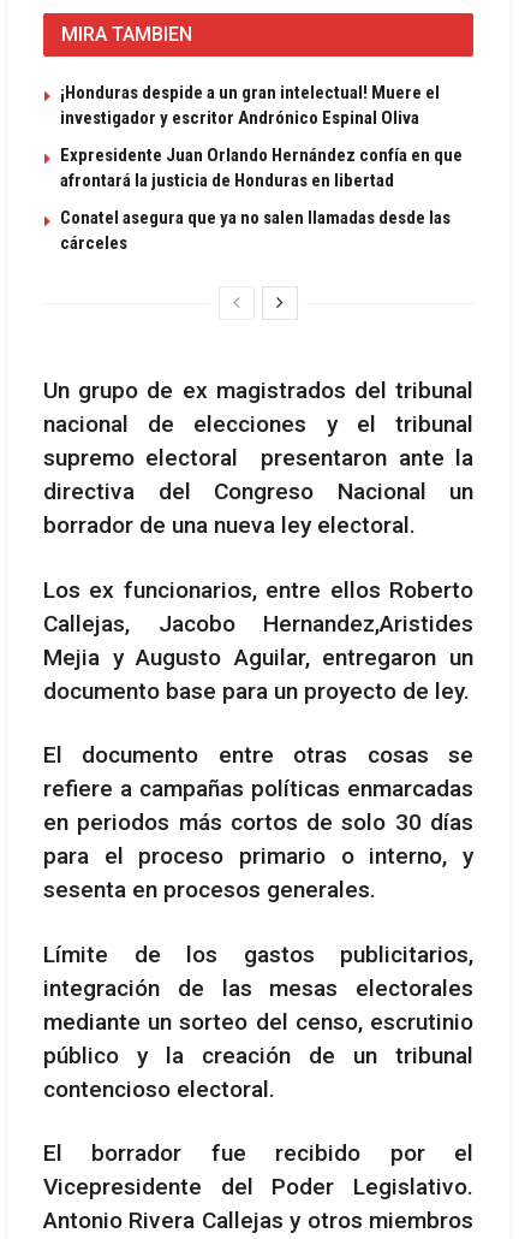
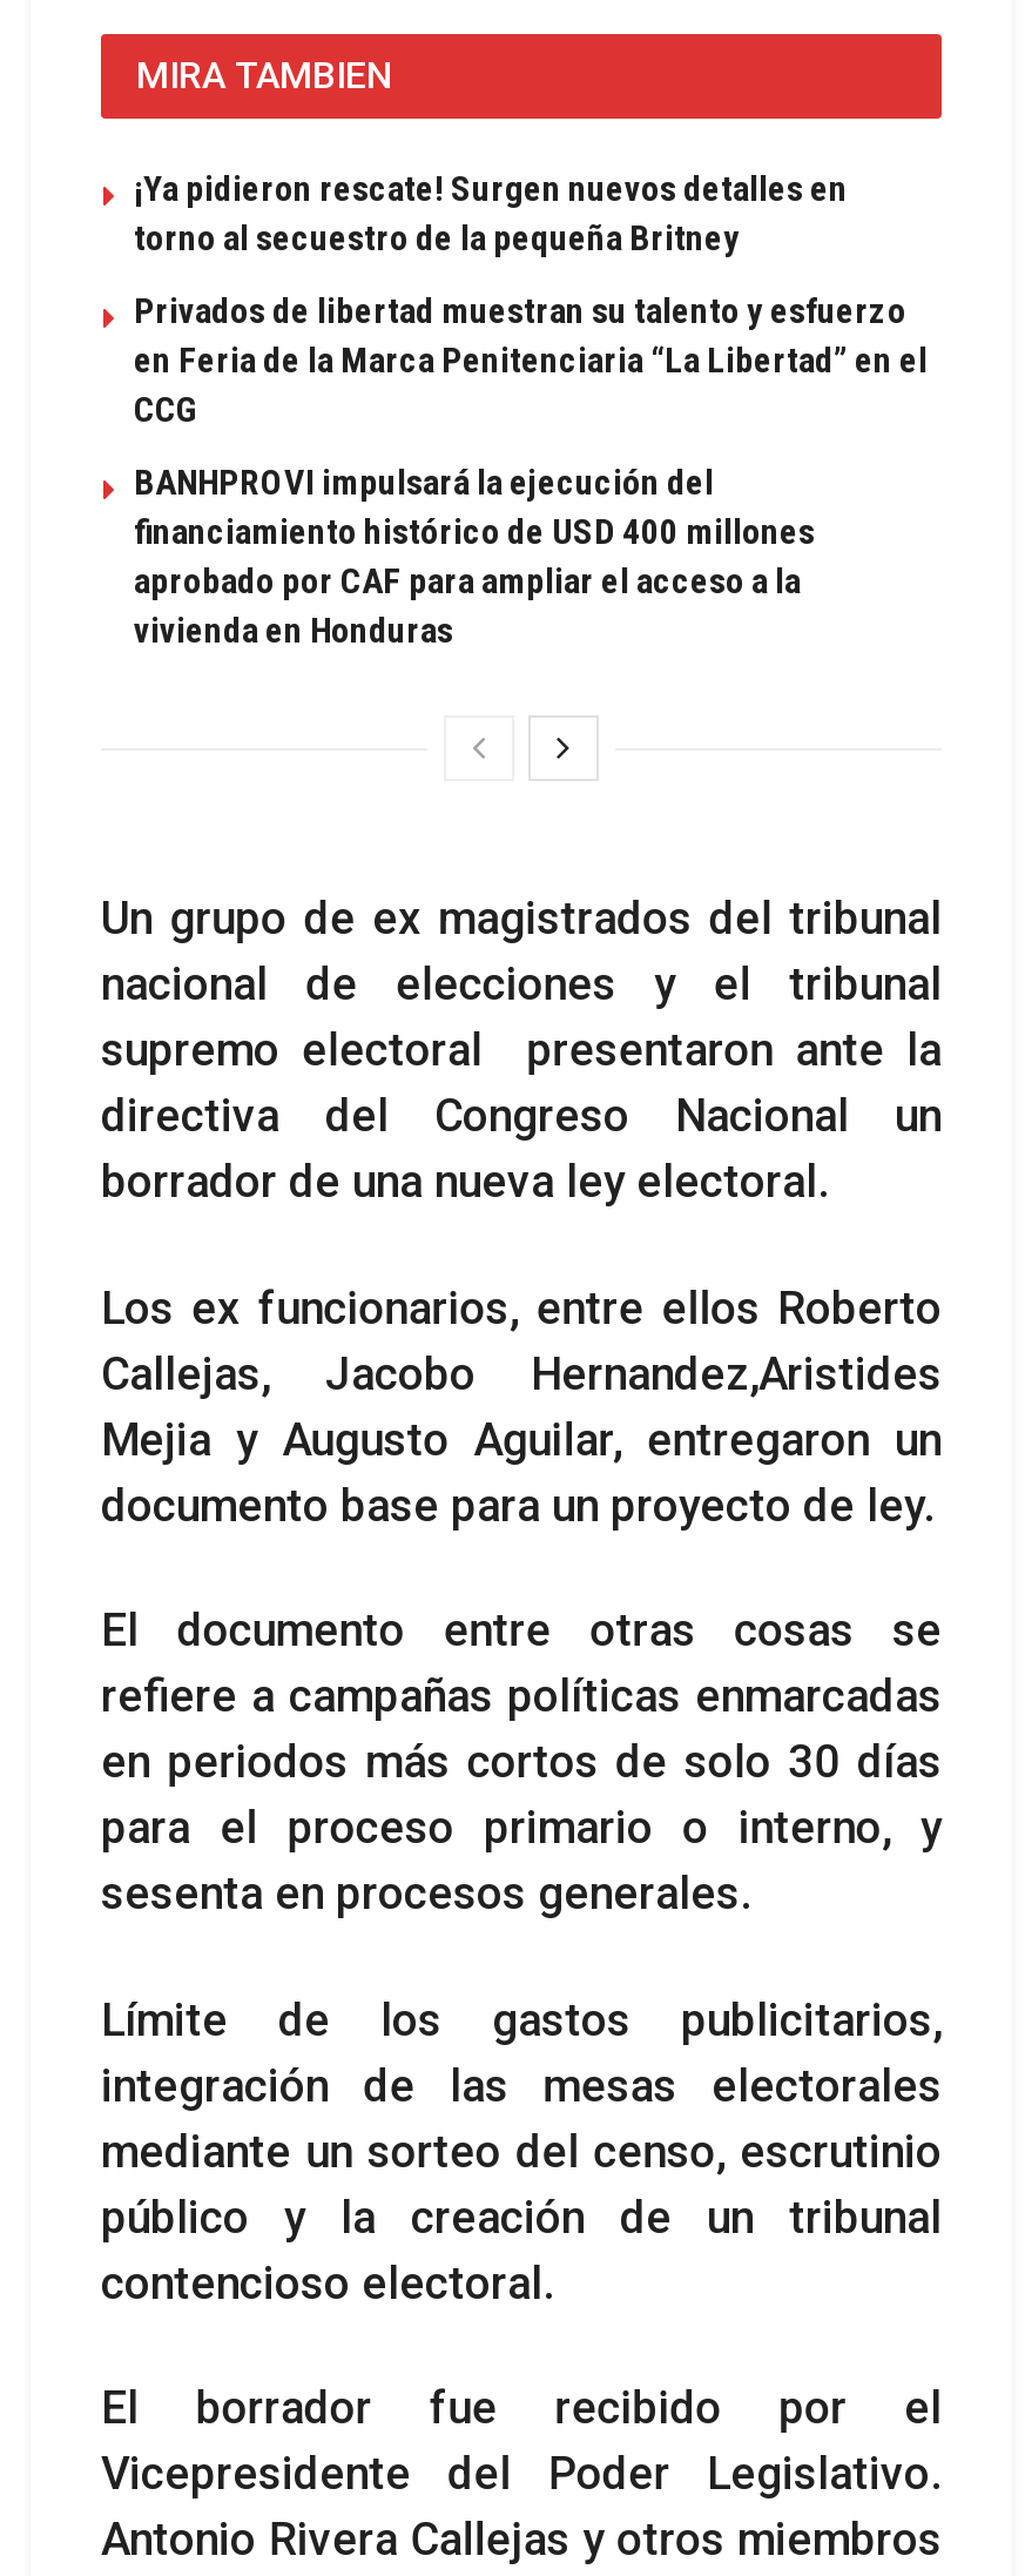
- ¡Honduras despide a un gran intelectual! Muere el
- investigador y escritor Andrónico Espinal Oliva
+ ¡Ya pidieron rescate! Surgen nuevos detalles en
+ torno al secuestro de la pequeña Britney

- Expresidente Juan Orlando Hernández confía en que
- afrontará la justicia de Honduras en libertad
+ Privados de libertad muestran su talento y esfuerzo
+ en Feria de la Marca Penitenciaria “La Libertad” en el
+ CCG

- Conatel asegura que ya no salen llamadas desde las
- cárceles
+ BANHPROVI impulsará la ejecución del
+ financiamiento histórico de USD 400 millones
+ aprobado por CAF para ampliar el acceso a la
+ vivienda en Honduras
